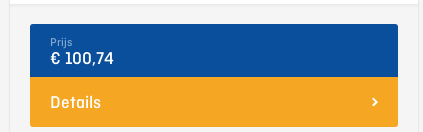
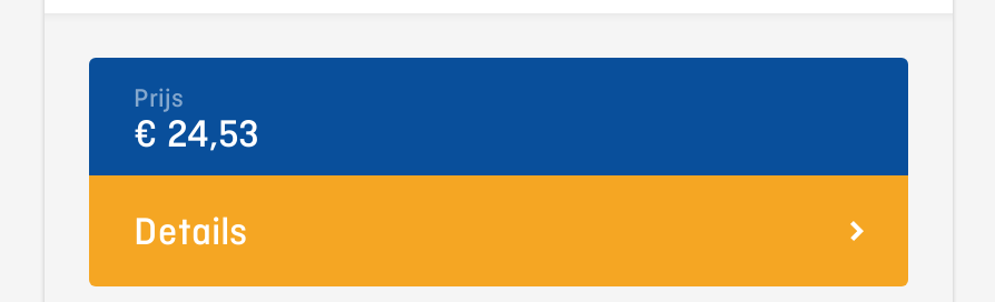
- € 100,74
+ € 24,53
